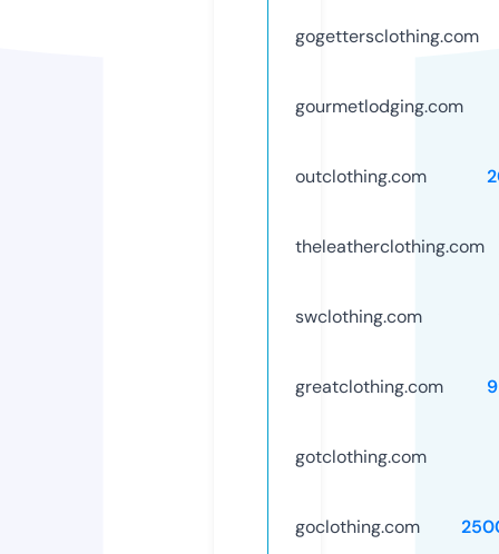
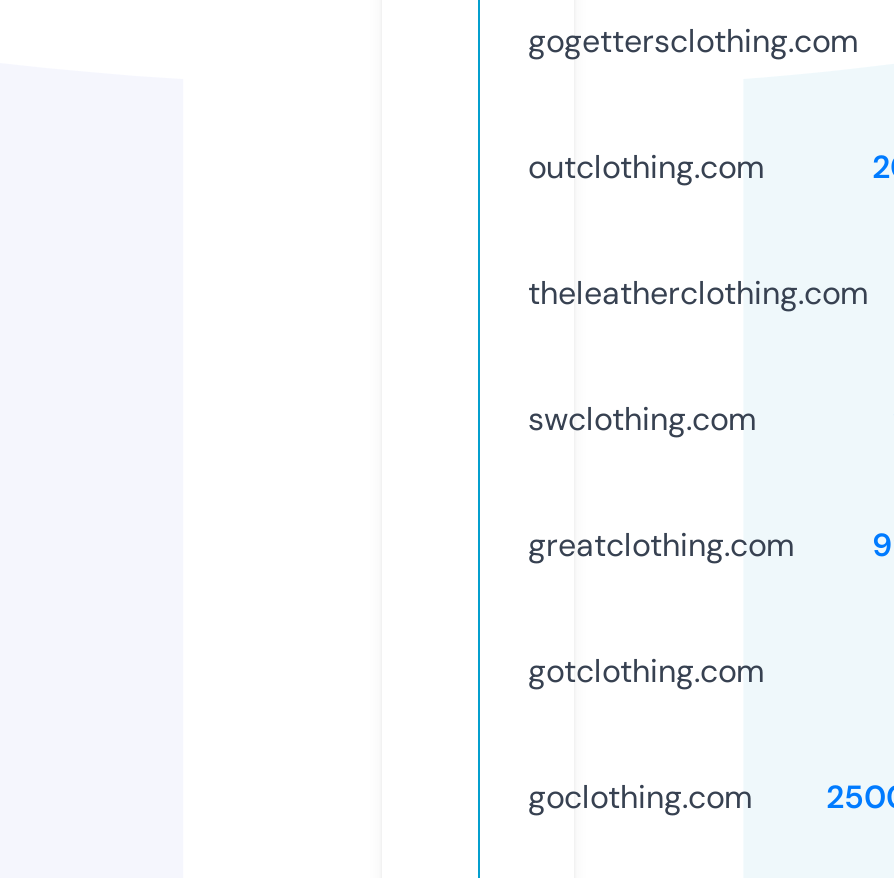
- gourmetlodging.com
